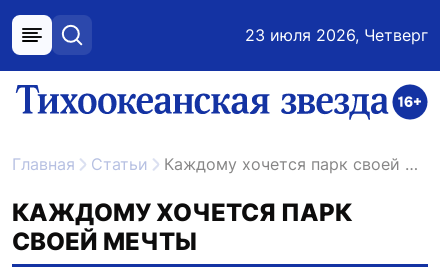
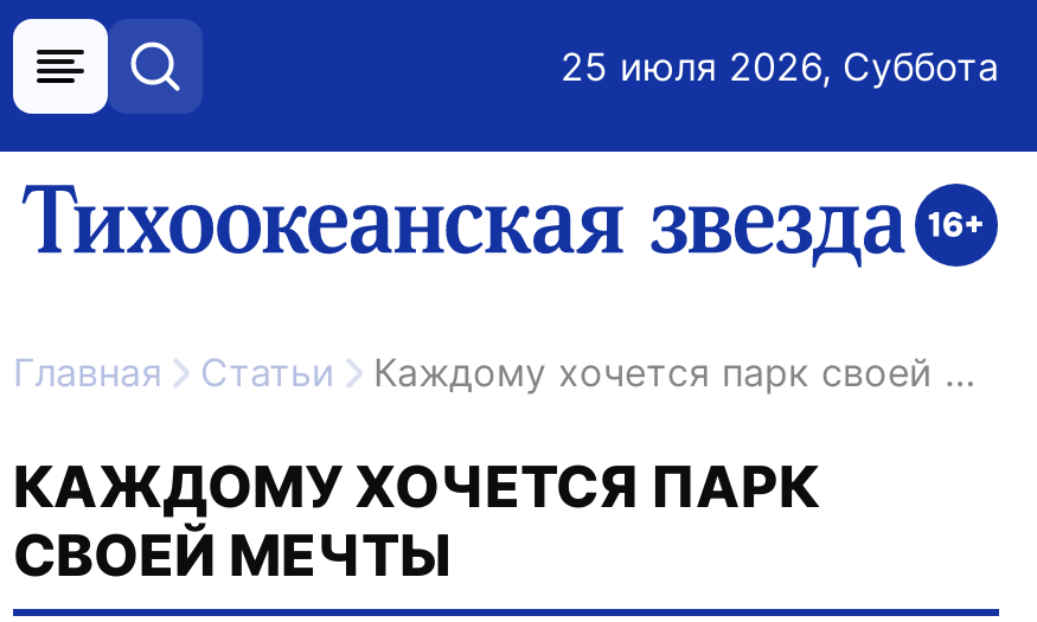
- 23 июля 2026, Четверг
+ 25 июля 2026, Суббота
